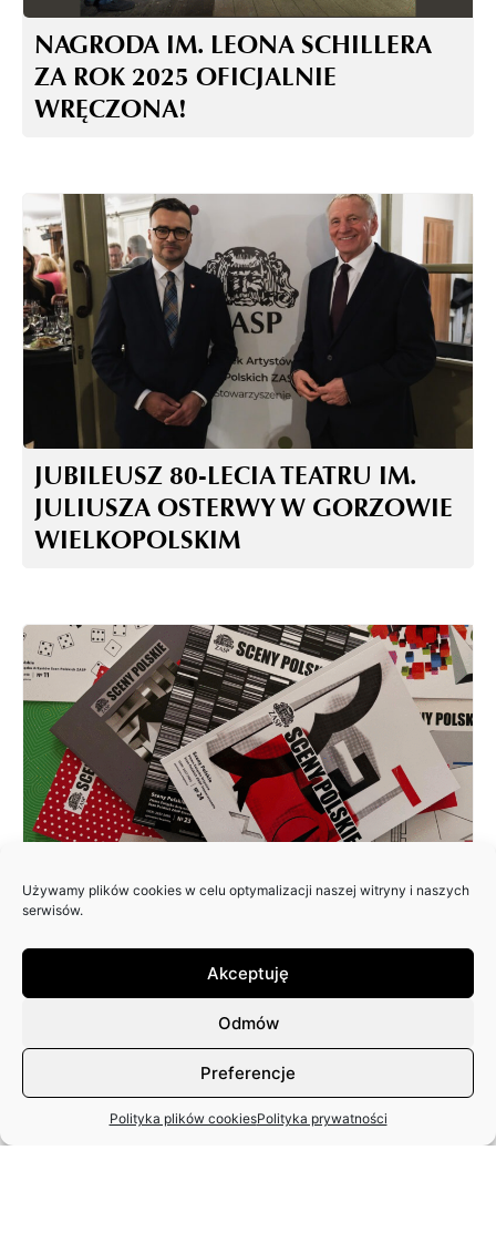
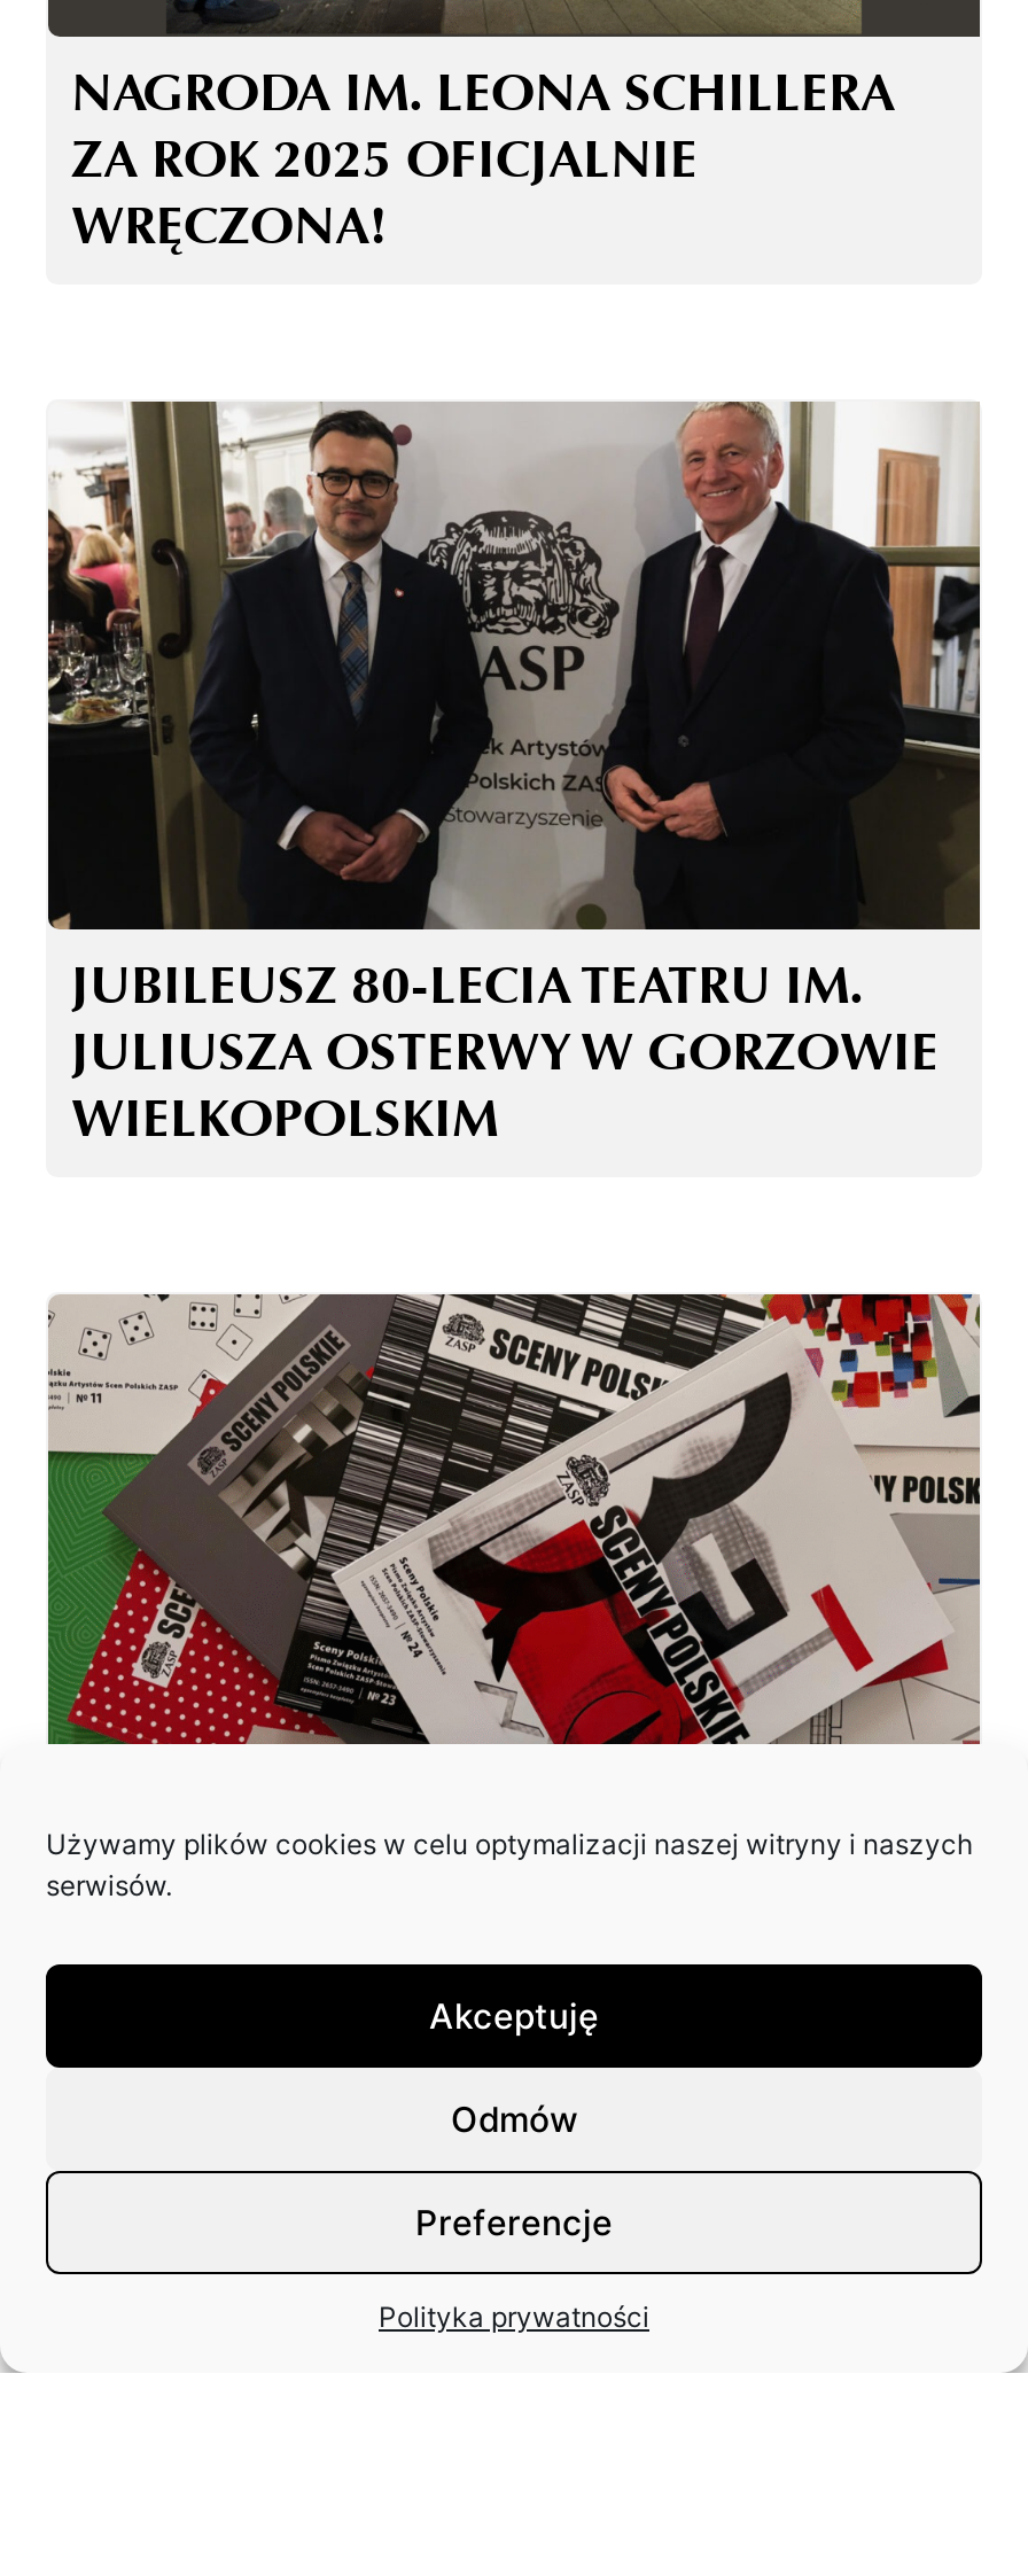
- Polityka plików cookiesPolityka prywatności
+ Polityka prywatności
